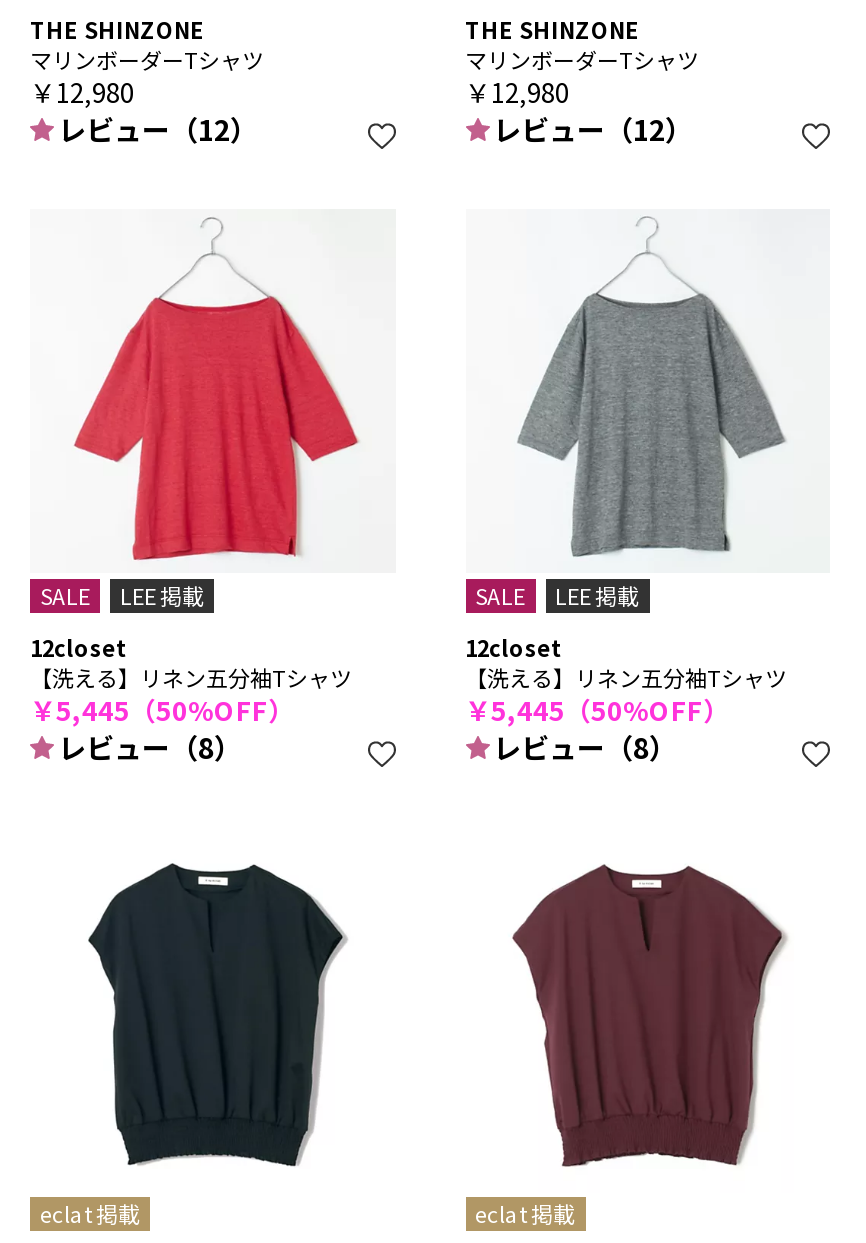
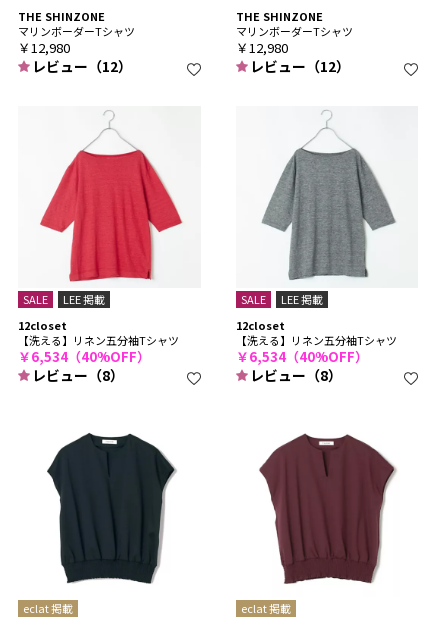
- ￥5,445（50%OFF）
+ ￥6,534（40%OFF）

- ￥5,445（50%OFF）
+ ￥6,534（40%OFF）
